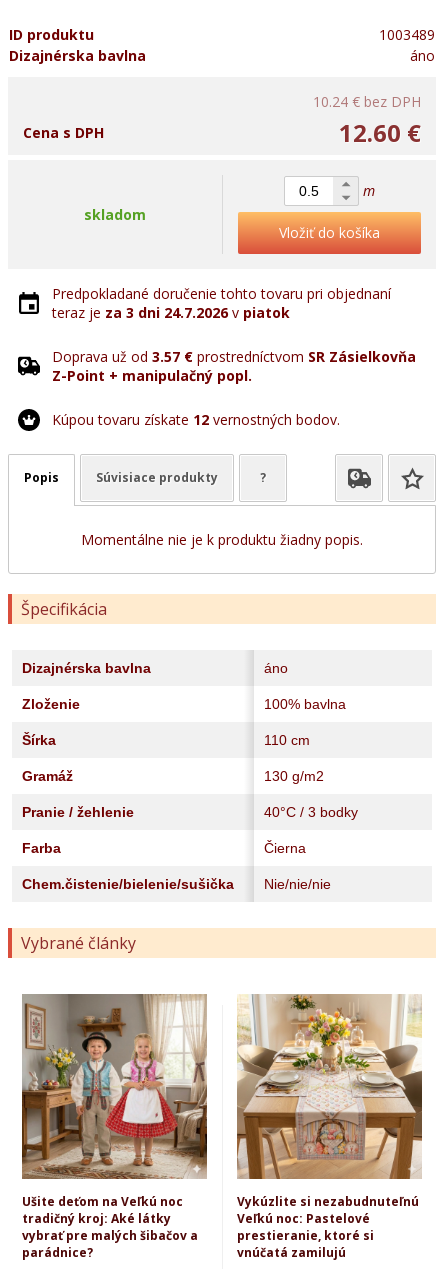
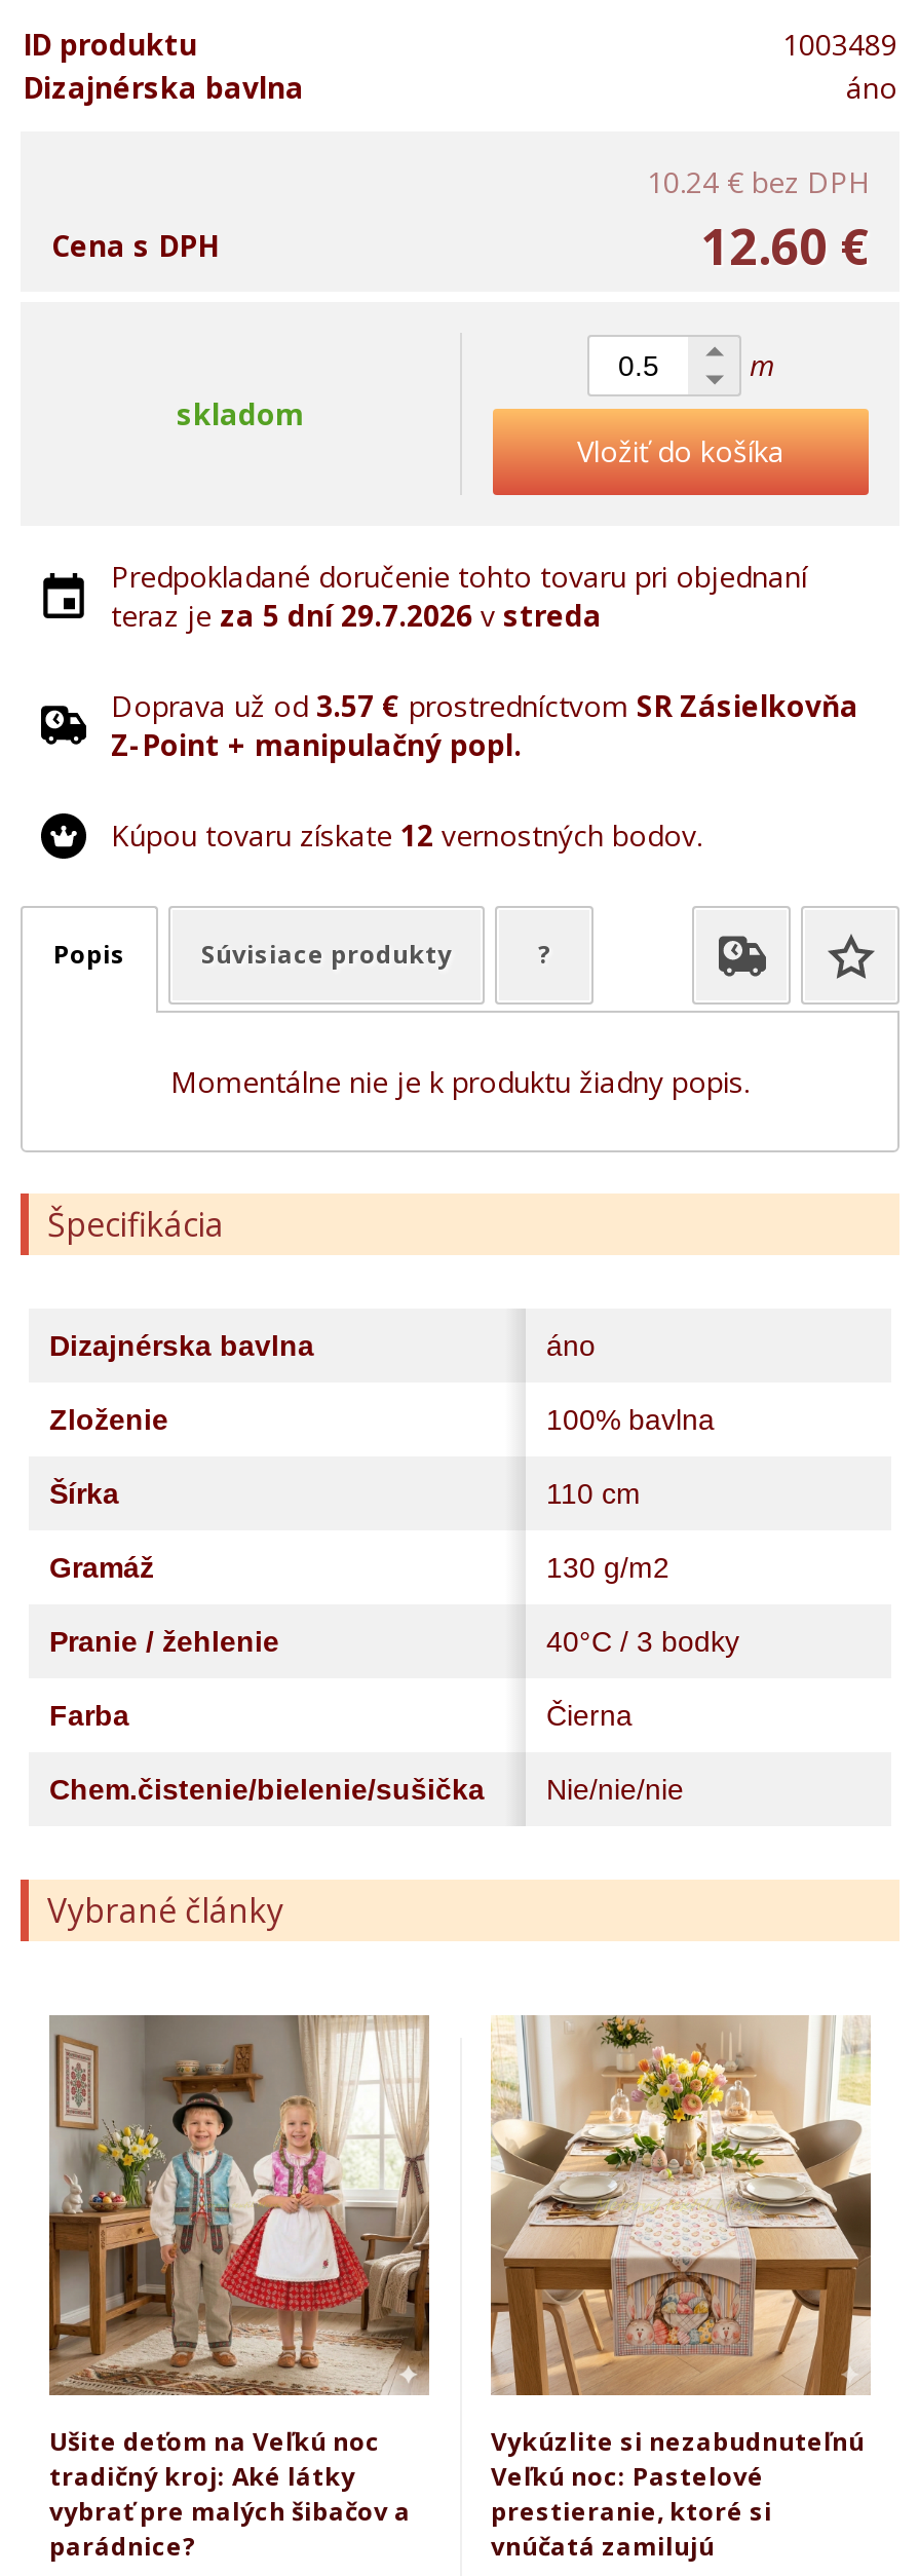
- teraz je za 3 dni 24.7.2026 v piatok
+ teraz je za 5 dní 29.7.2026 v streda
